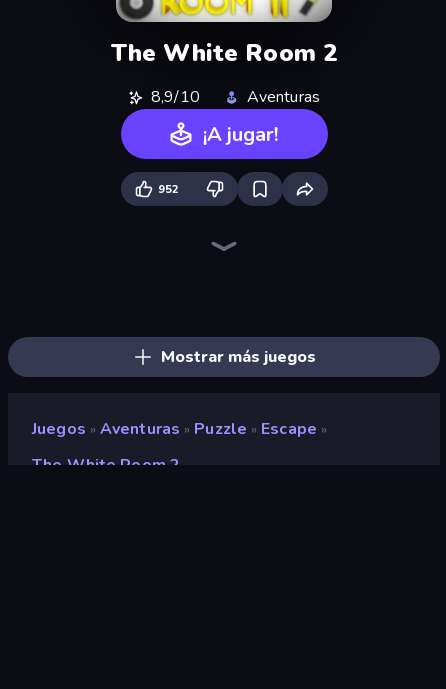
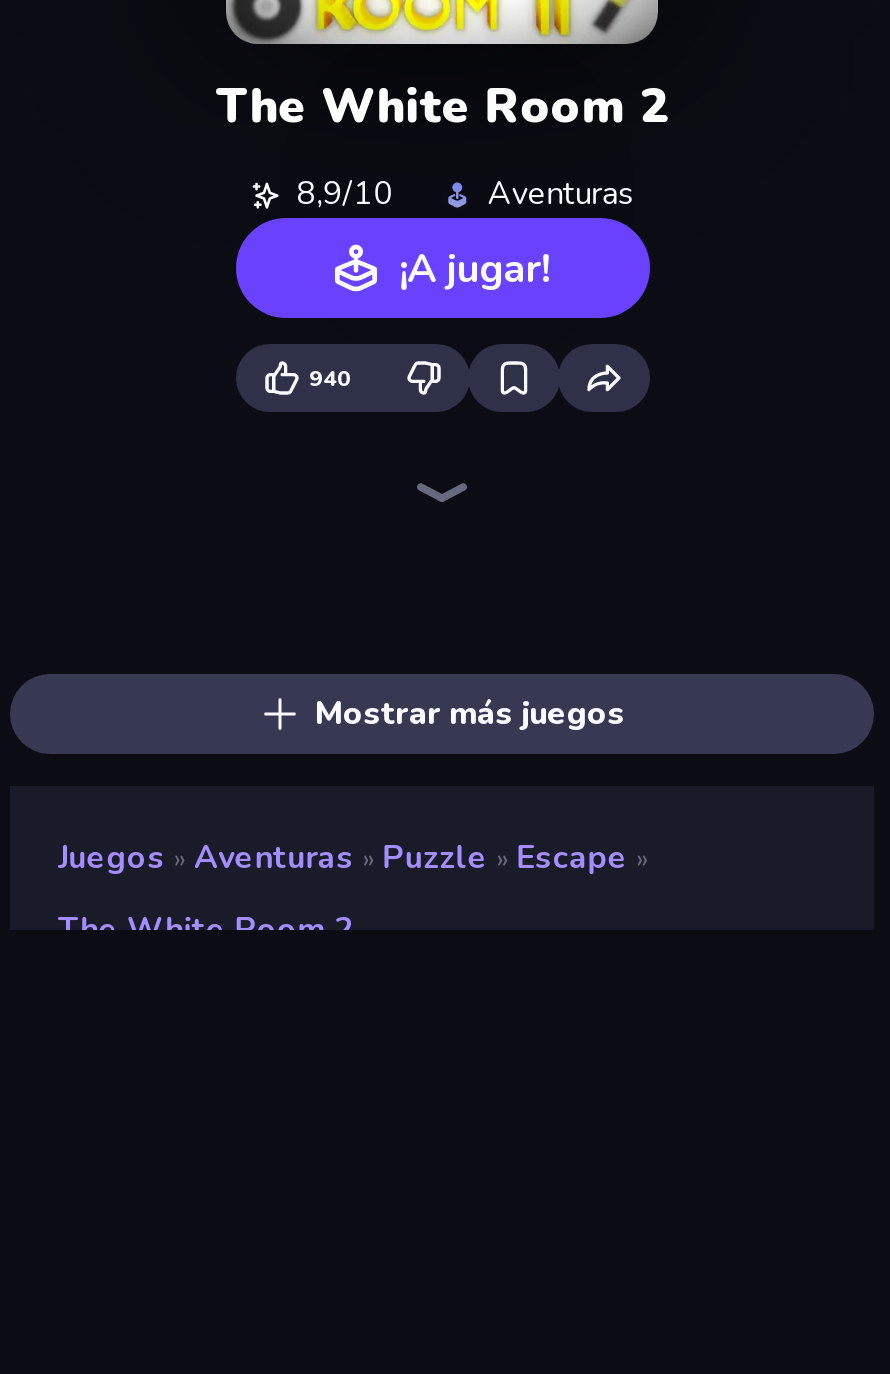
- 952
+ 940
